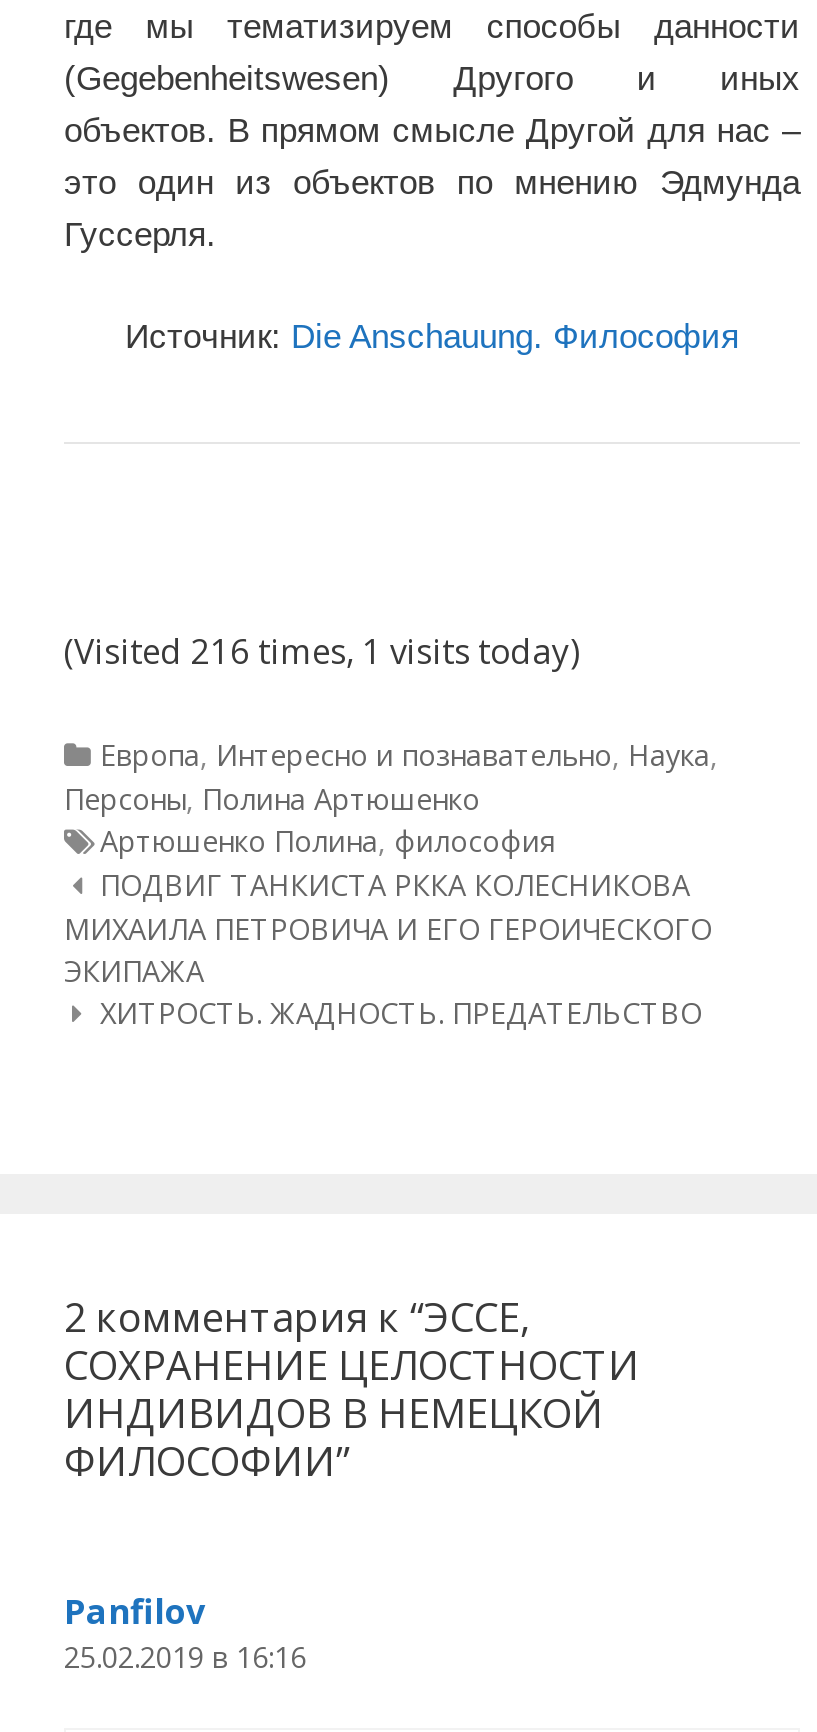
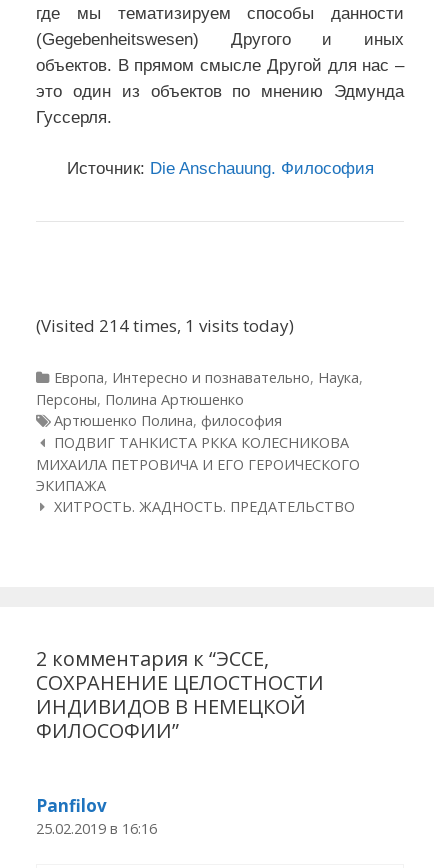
- (Visited 216 times, 1 visits today)
+ (Visited 214 times, 1 visits today)
